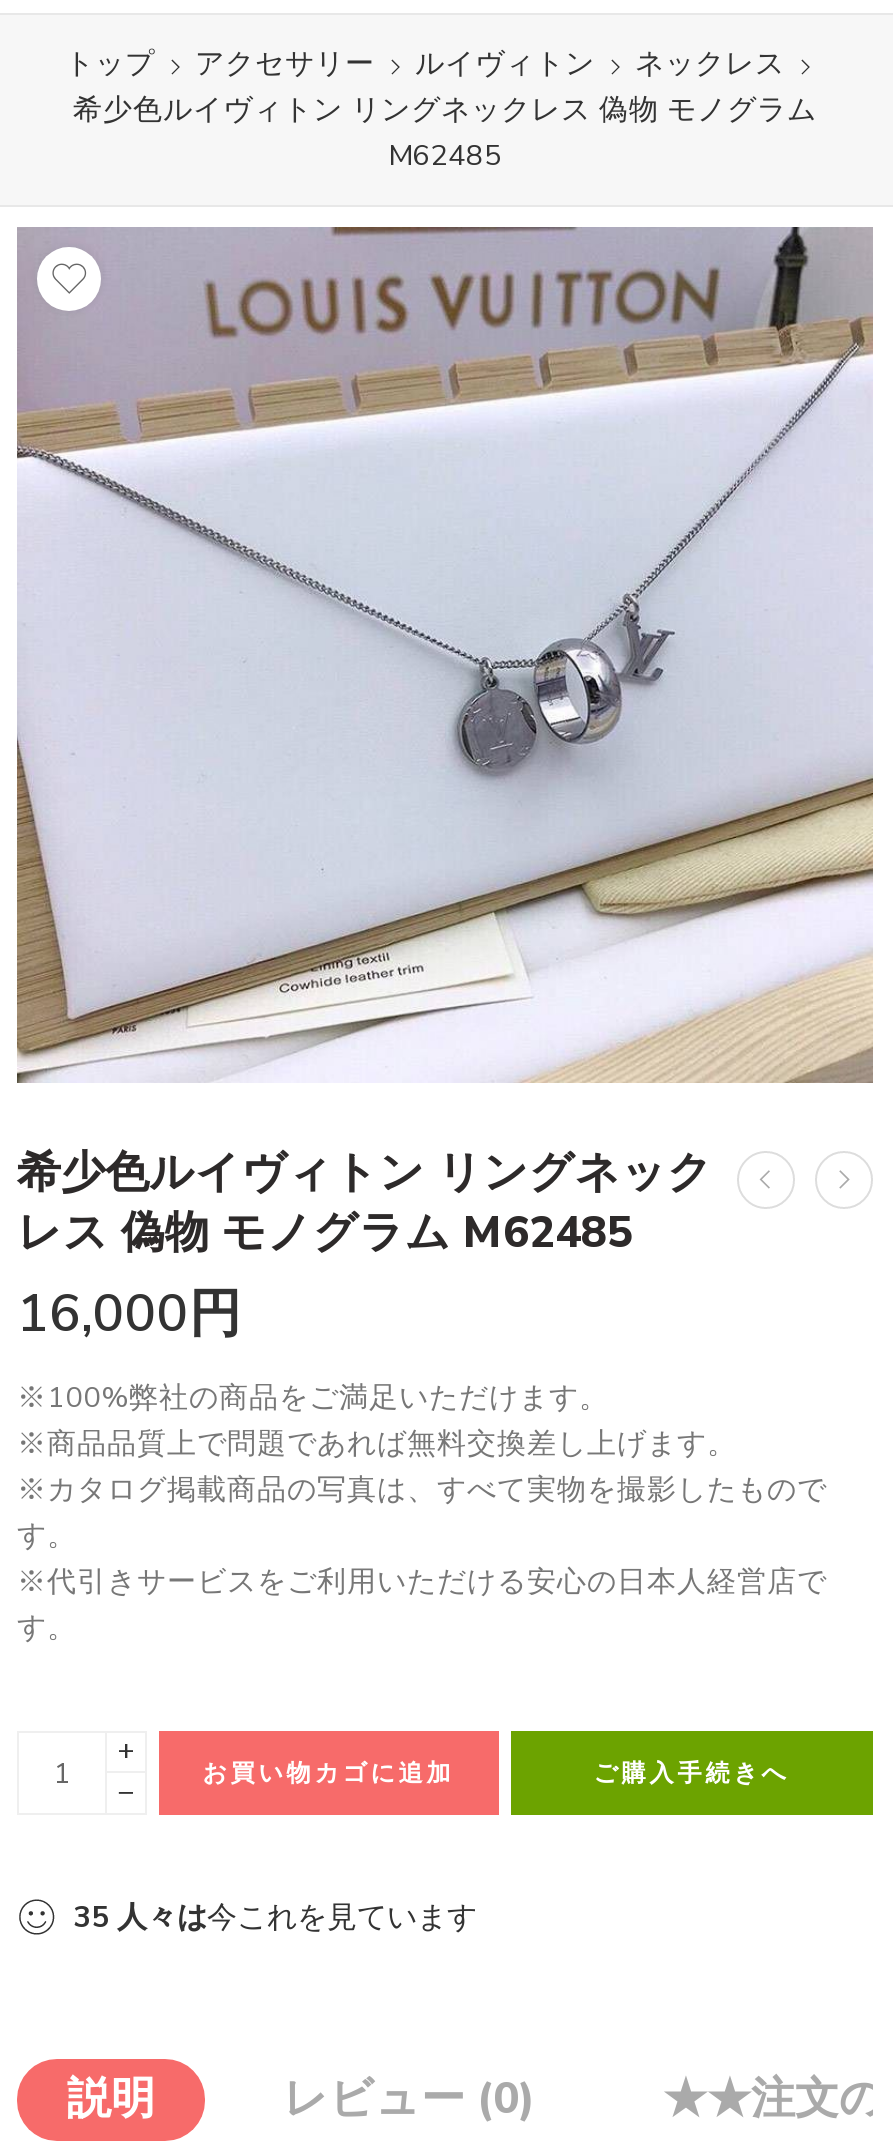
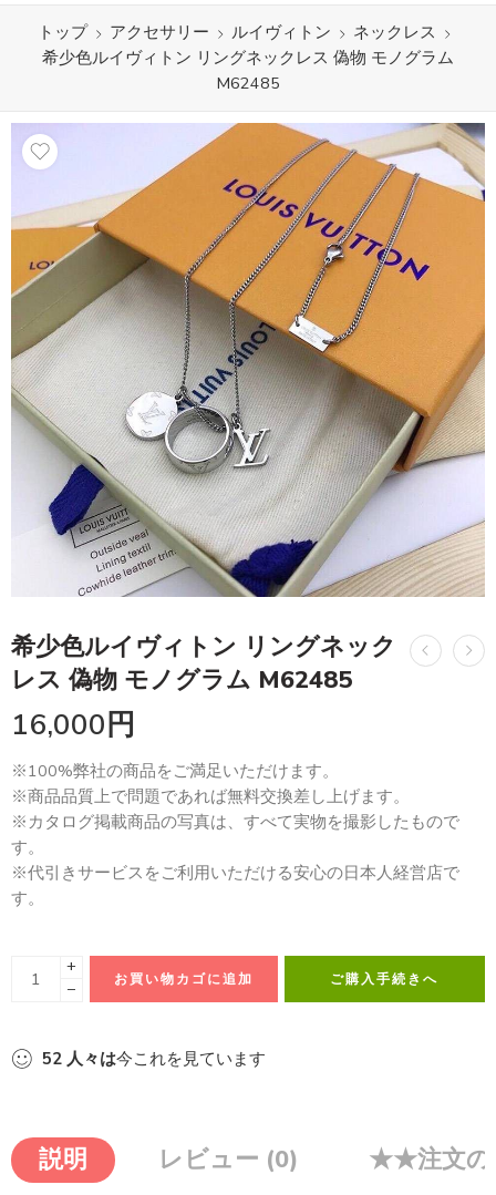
- [image]
+ [image]

- 35 人々は今これを見ています
+ 52 人々は今これを見ています
